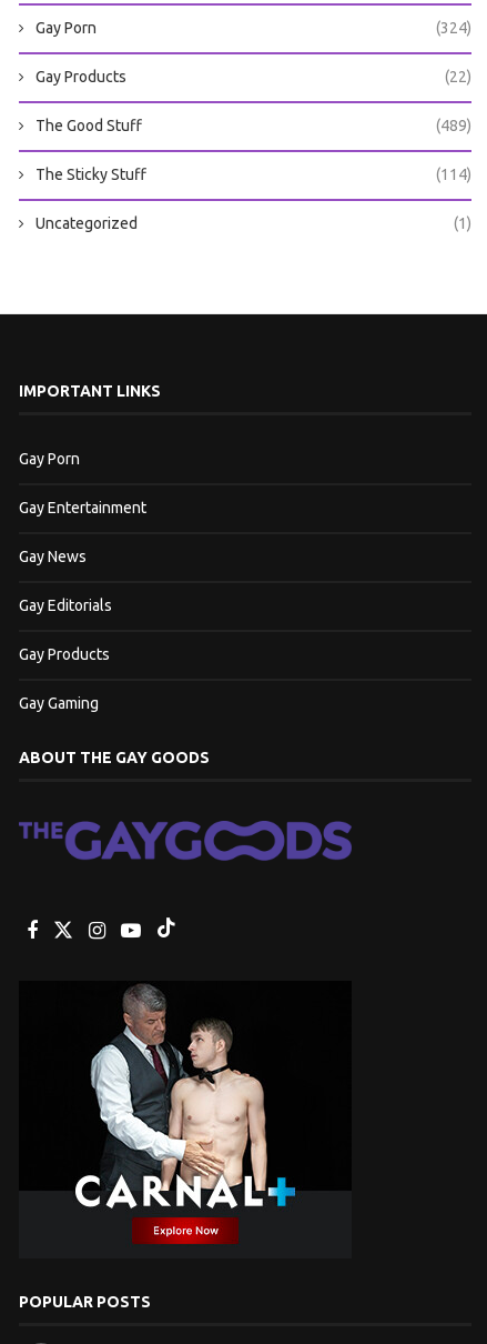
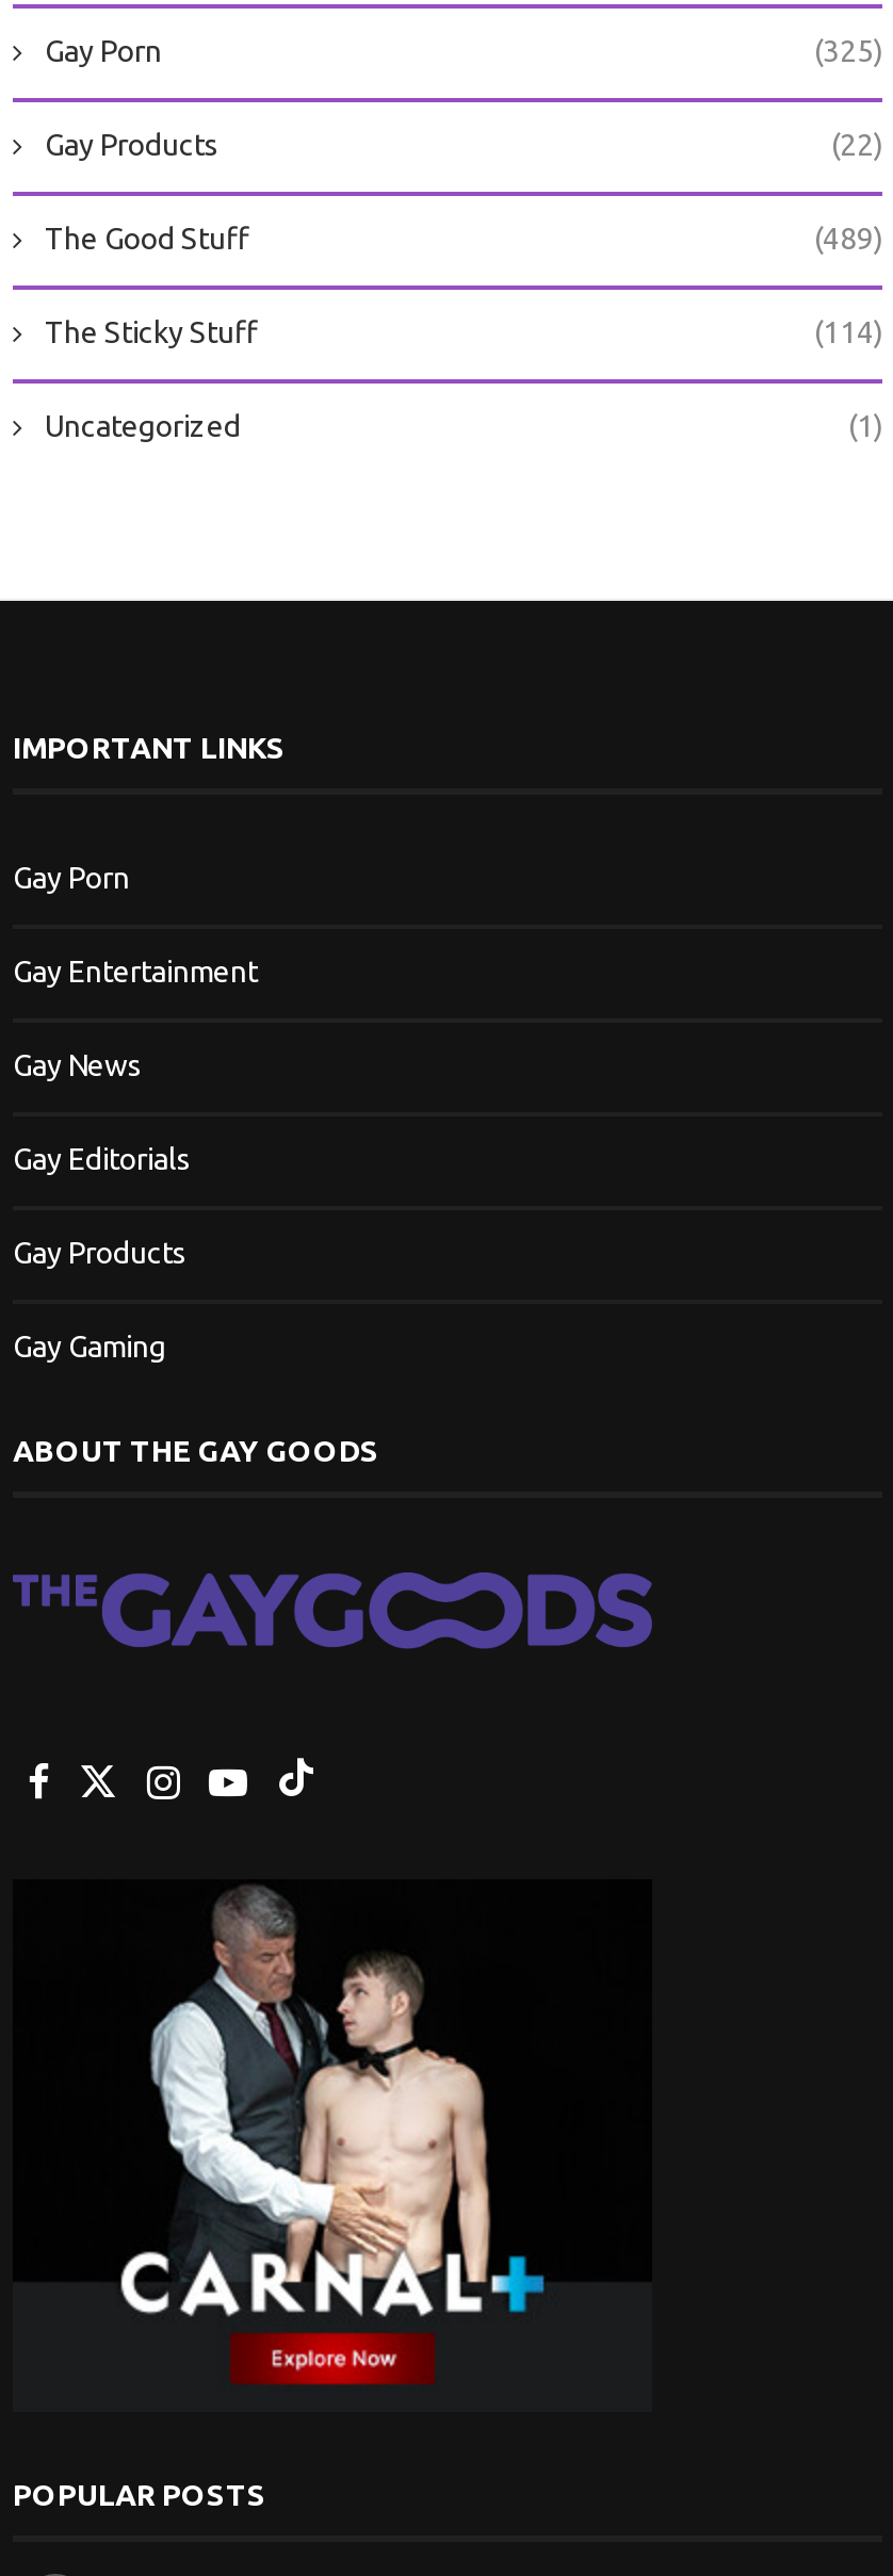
- (324)
+ (325)
